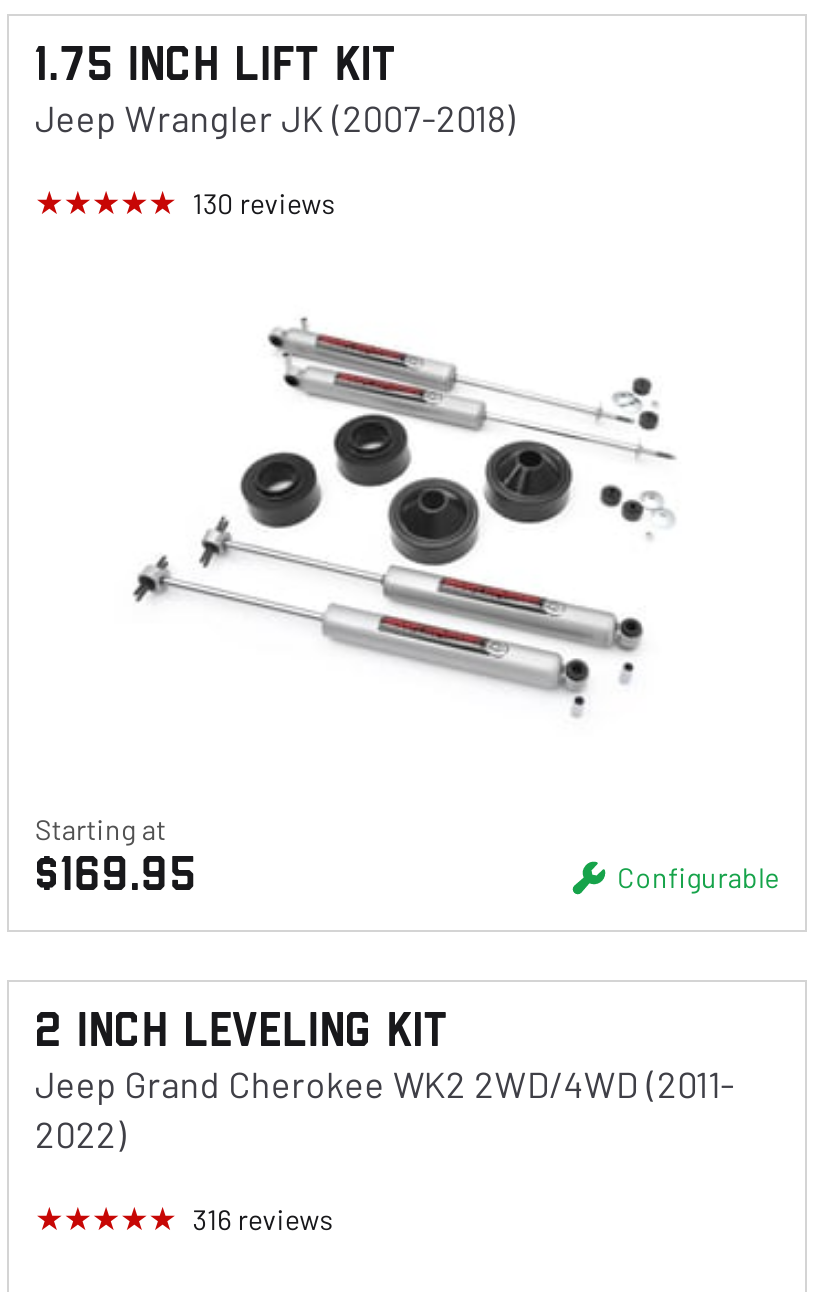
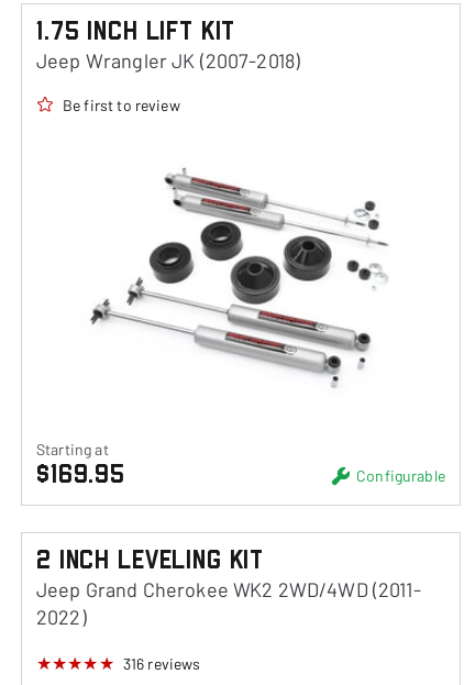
- 130 reviews
+ Be first to review
